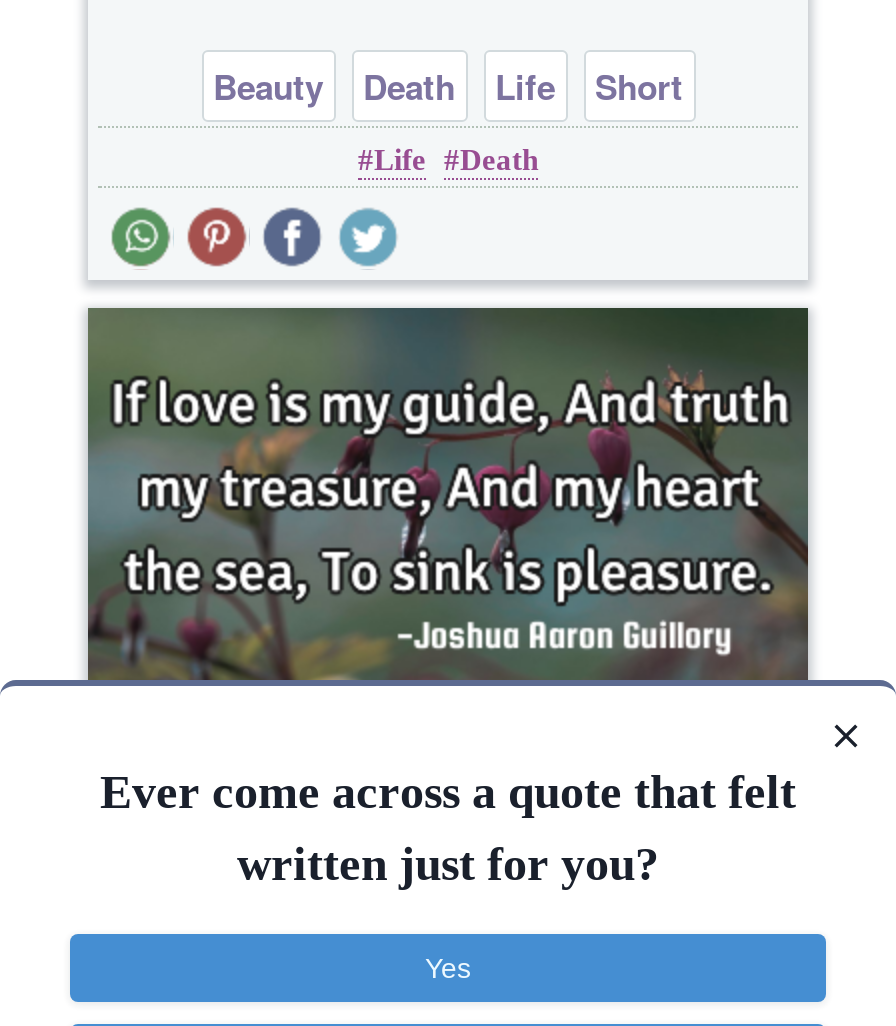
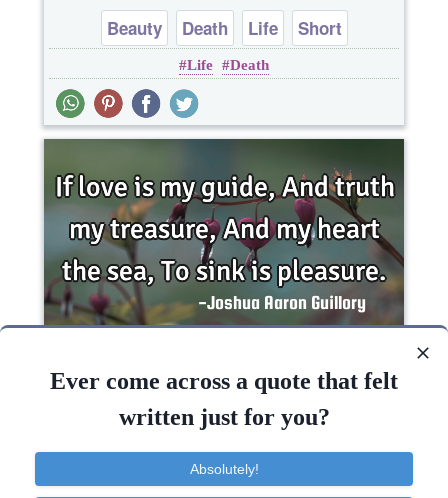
- Yes
+ Absolutely!
